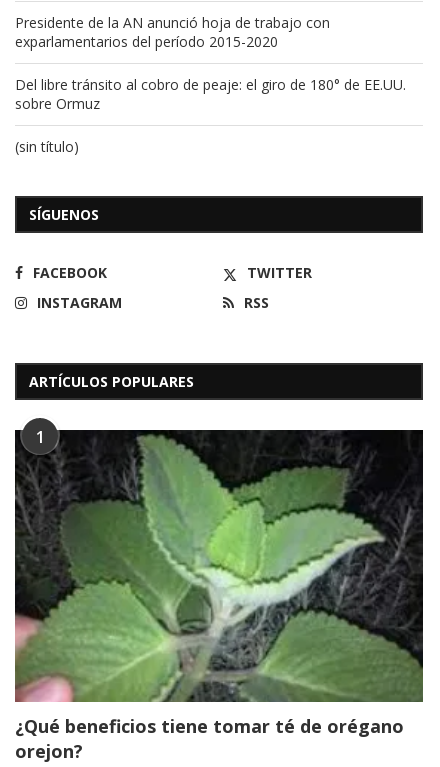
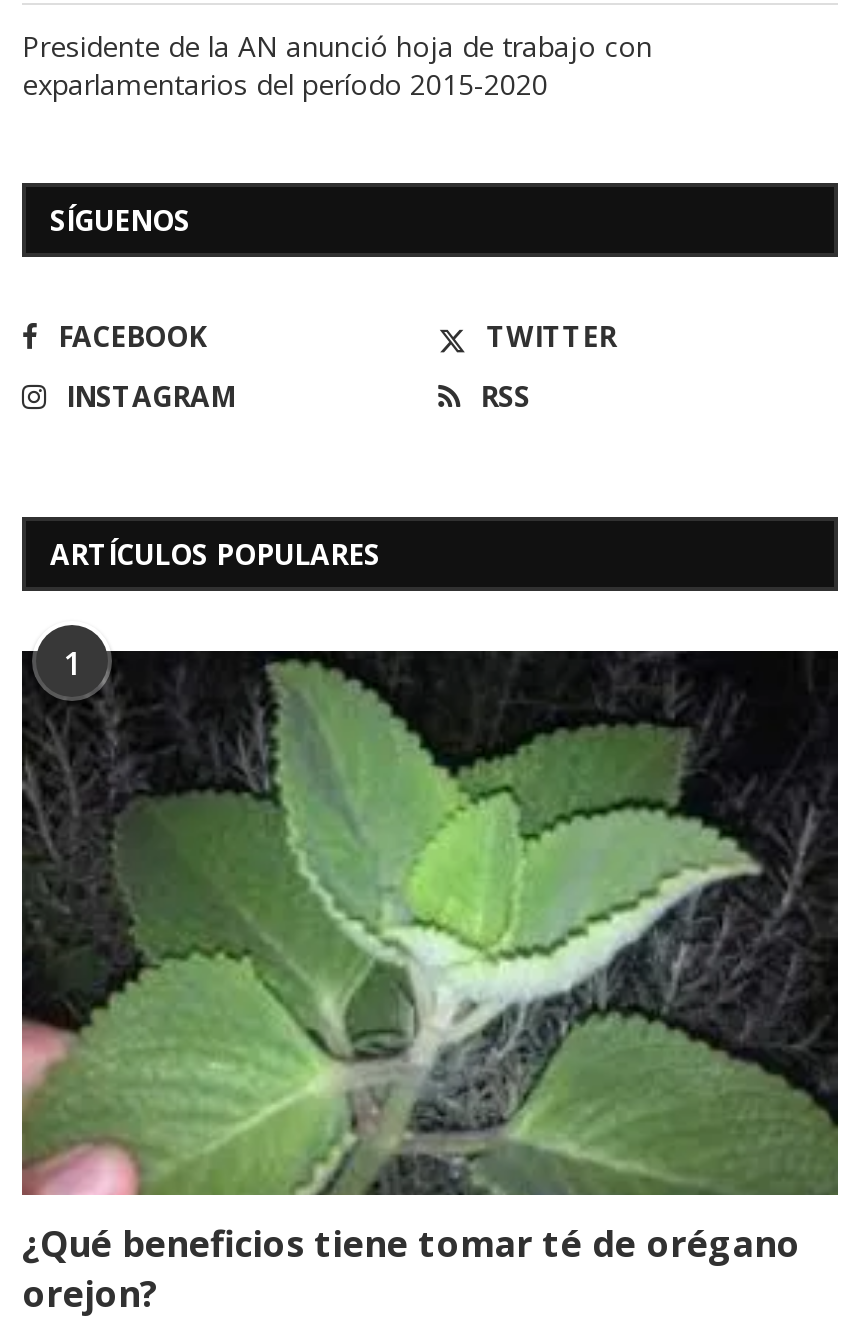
- Del libre tránsito al cobro de peaje: el giro de 180° de EE.UU.
- sobre Ormuz
- (sin título)
